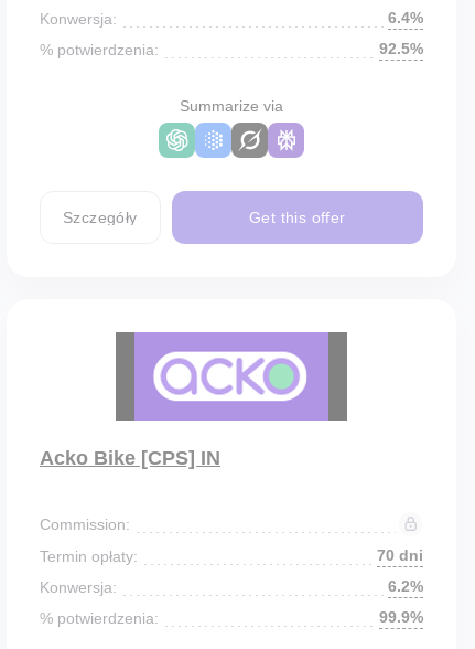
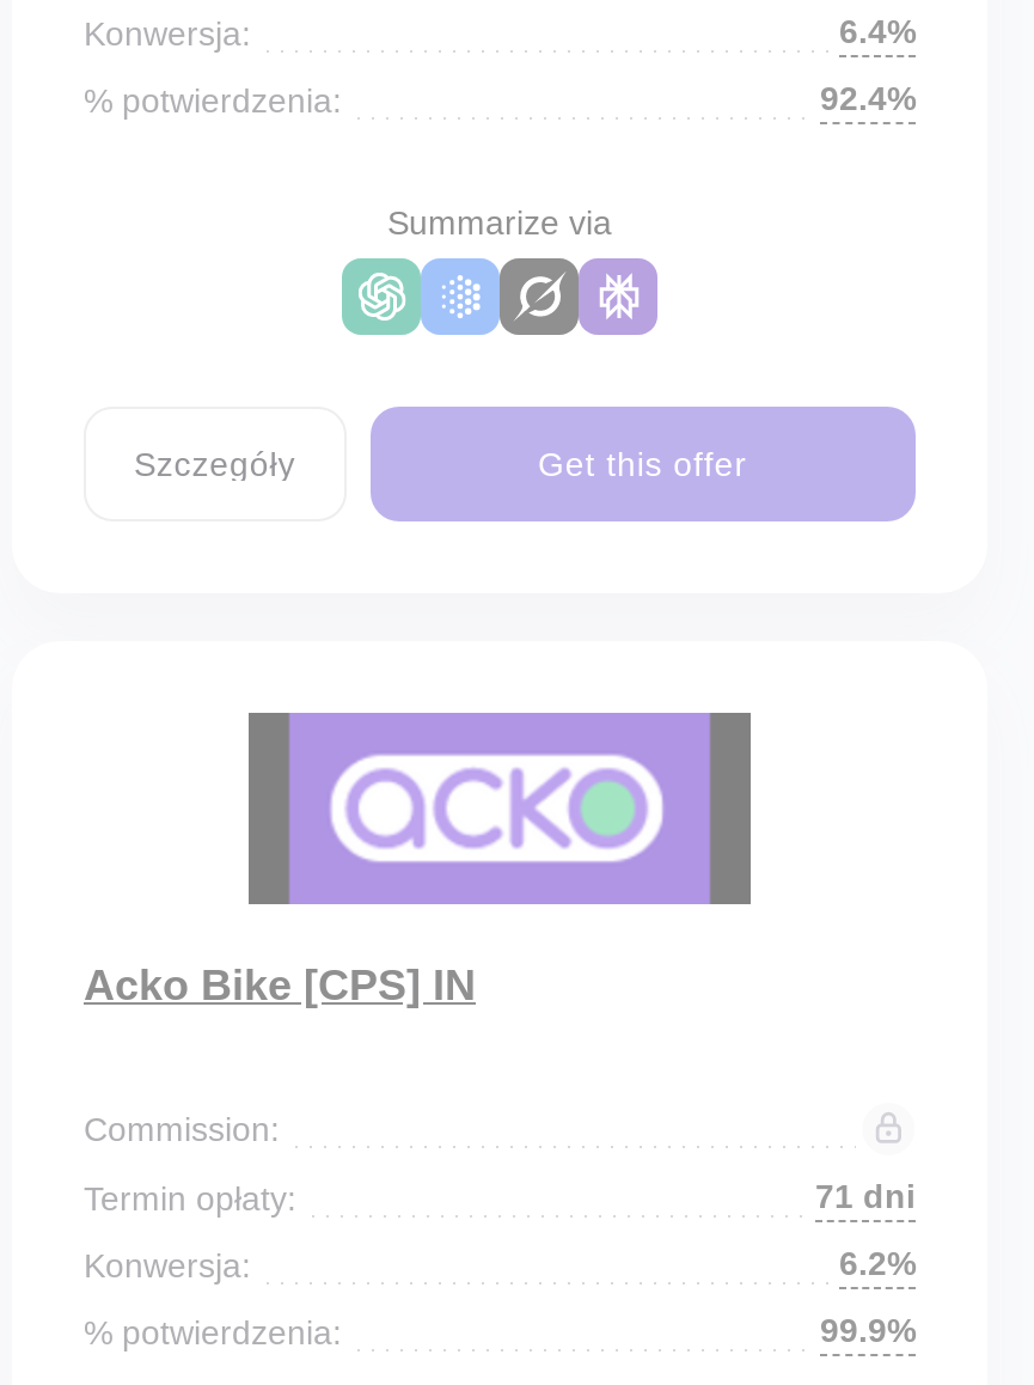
- 92.5%
+ 92.4%

- 70 dni
+ 71 dni
